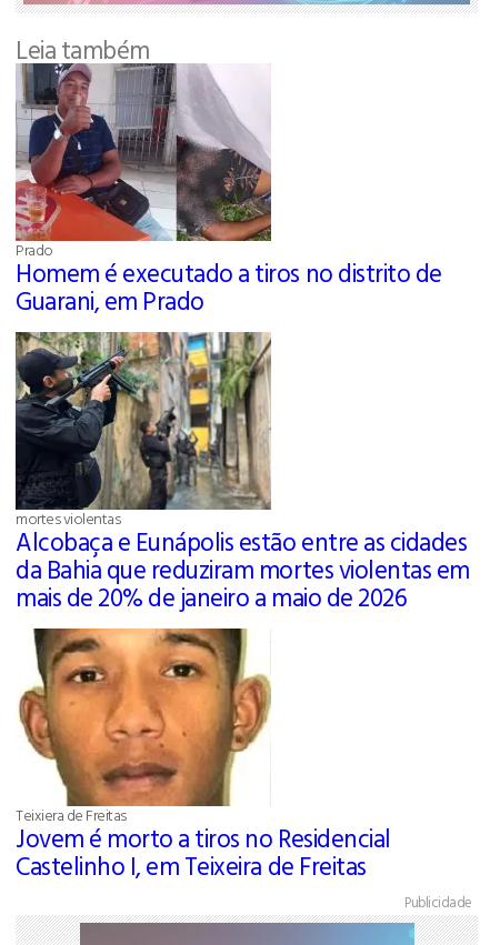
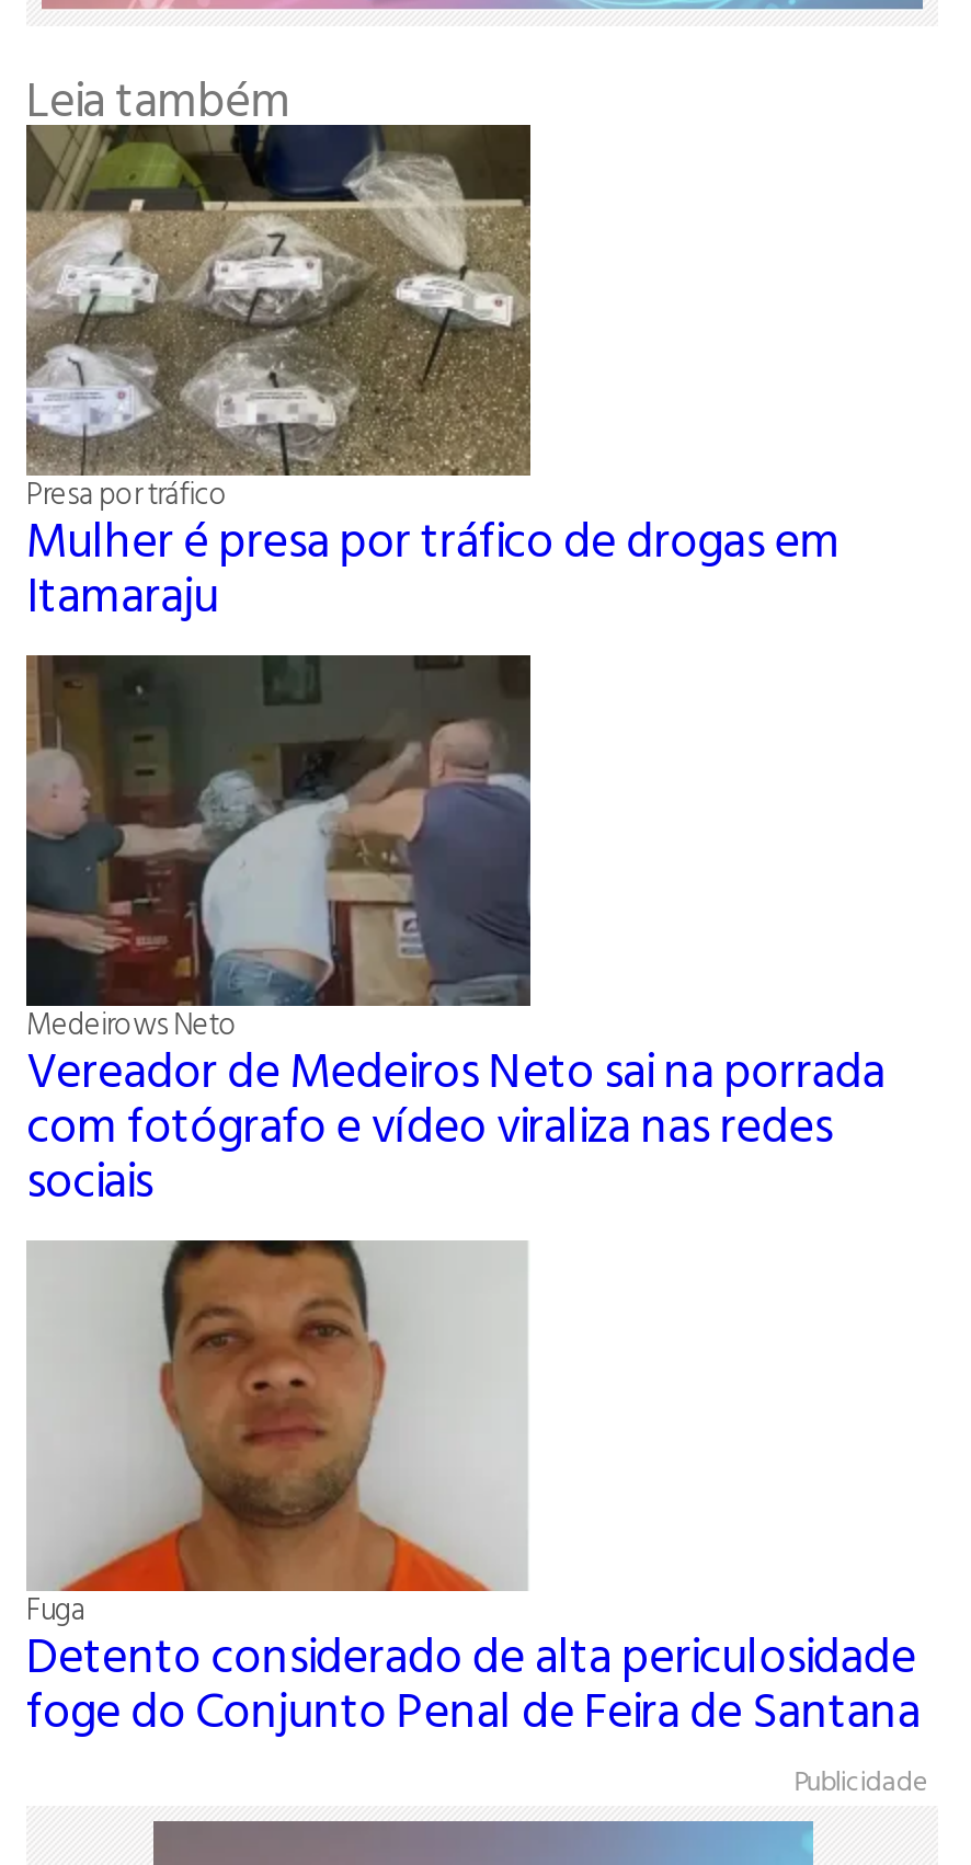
- [image]
- Prado
- Homem é executado a tiros no distrito de
- Guarani, em Prado
+ [image]
+ Presa por tráfico
+ Mulher é presa por tráfico de drogas em
+ Itamaraju

- [image]
- mortes violentas
- Alcobaça e Eunápolis estão entre as cidades
- da Bahia que reduziram mortes violentas em
- mais de 20% de janeiro a maio de 2026
+ [image]
+ Medeirows Neto
+ Vereador de Medeiros Neto sai na porrada
+ com fotógrafo e vídeo viraliza nas redes
+ sociais

- [image]
- Teixiera de Freitas
- Jovem é morto a tiros no Residencial
- Castelinho I, em Teixeira de Freitas
+ [image]
+ Fuga
+ Detento considerado de alta periculosidade
+ foge do Conjunto Penal de Feira de Santana
